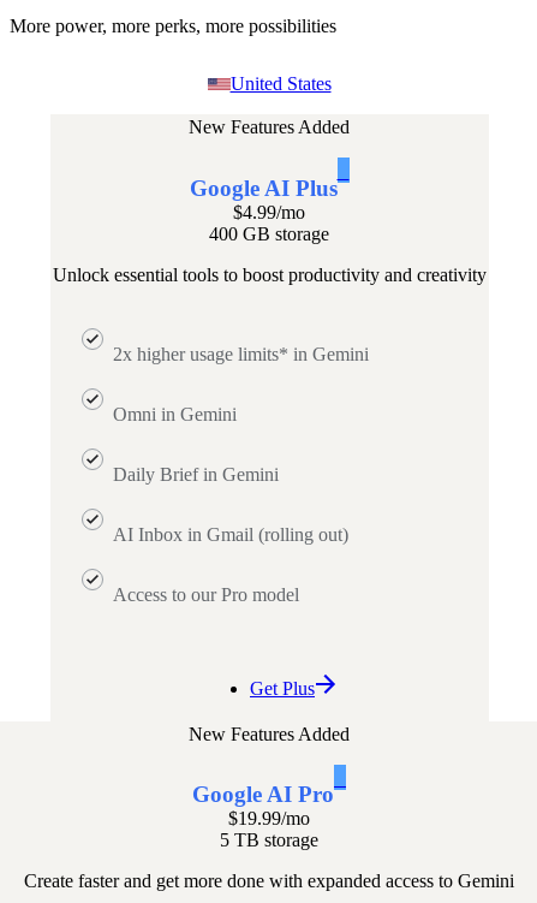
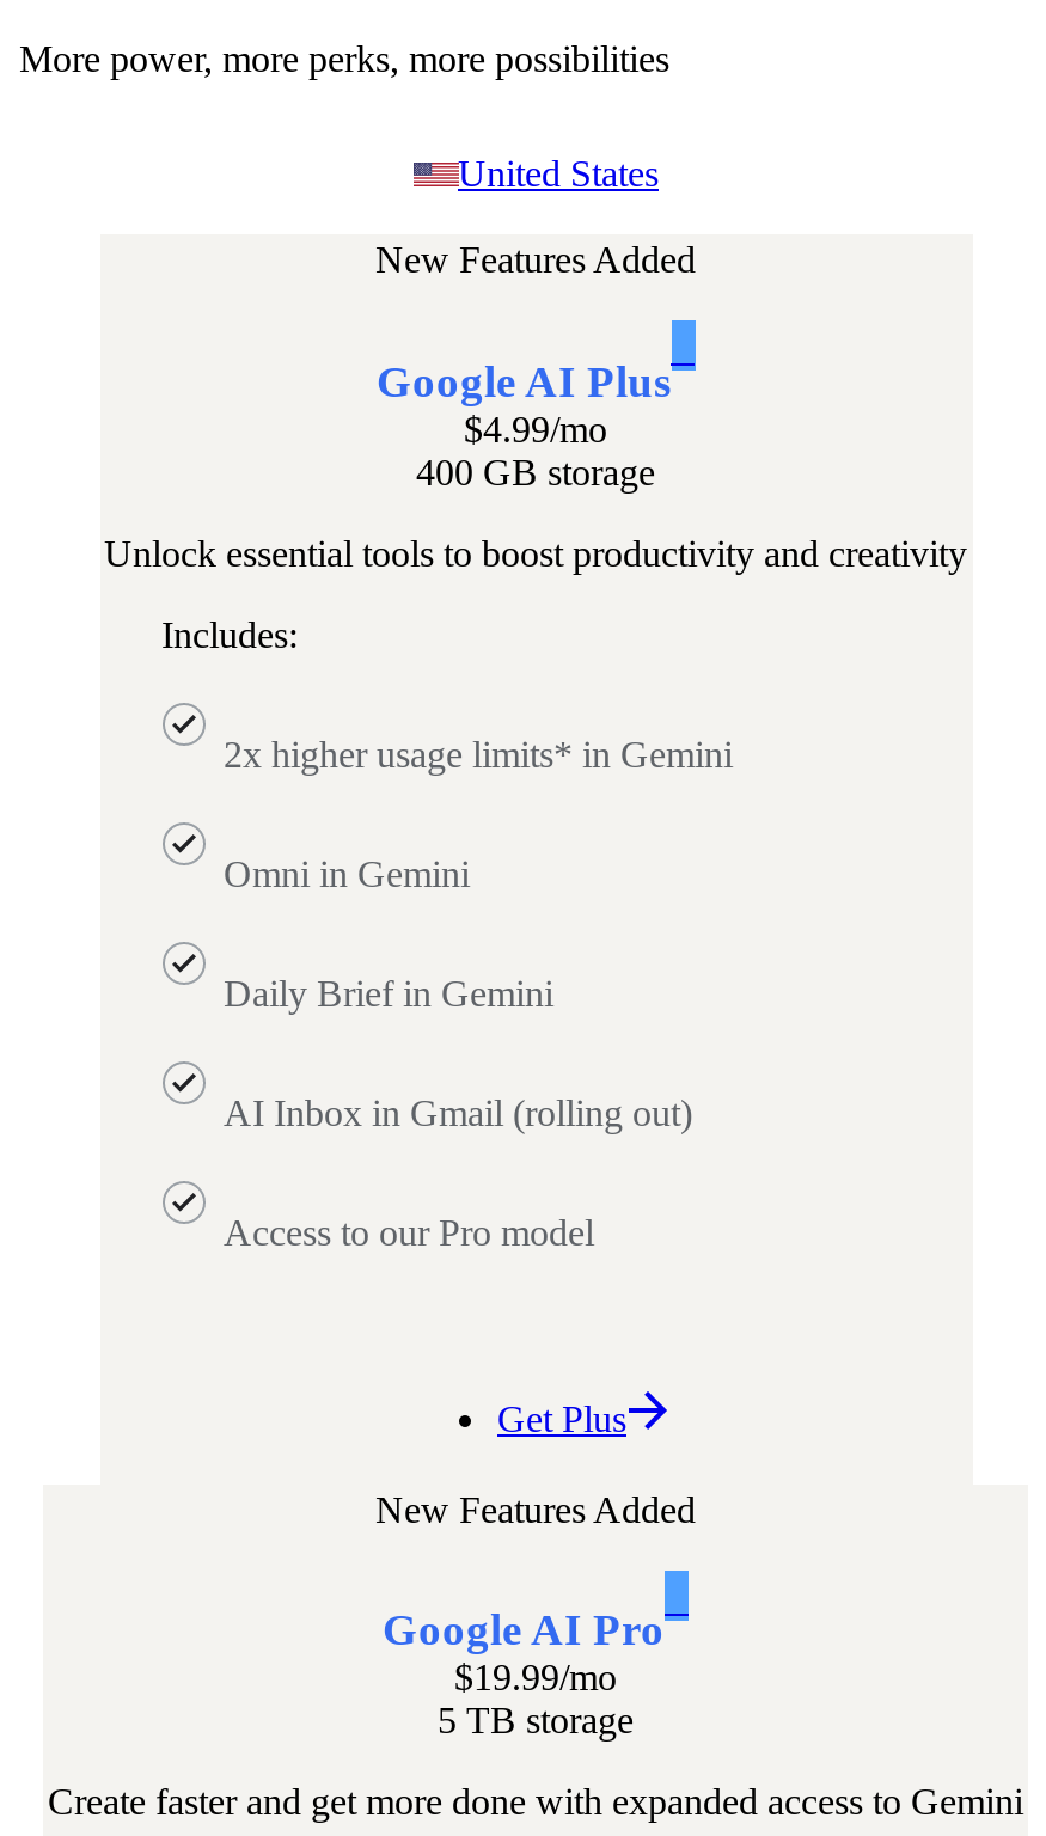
+ Includes:
